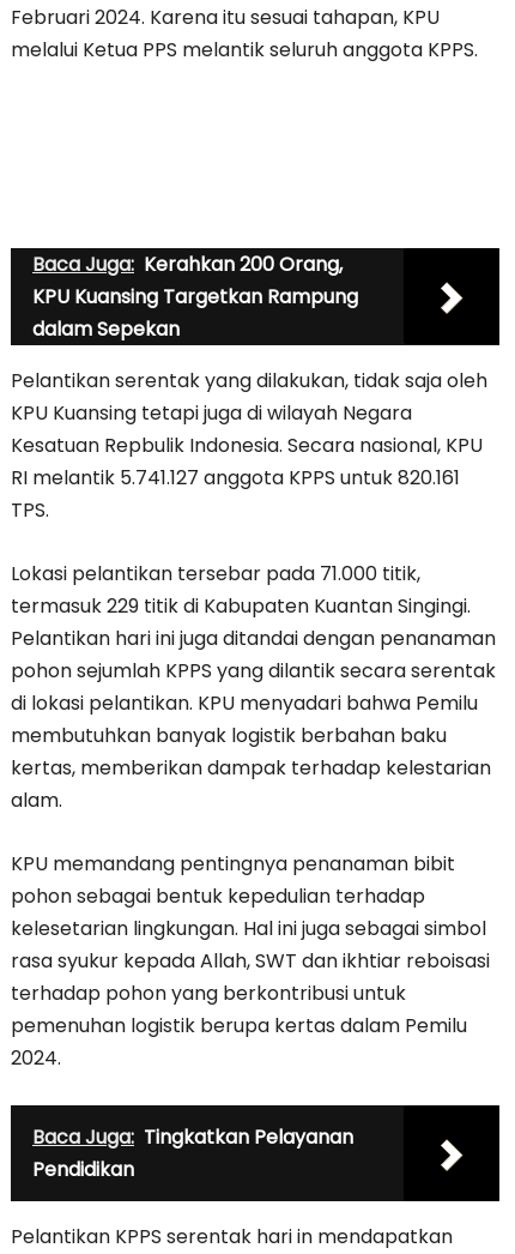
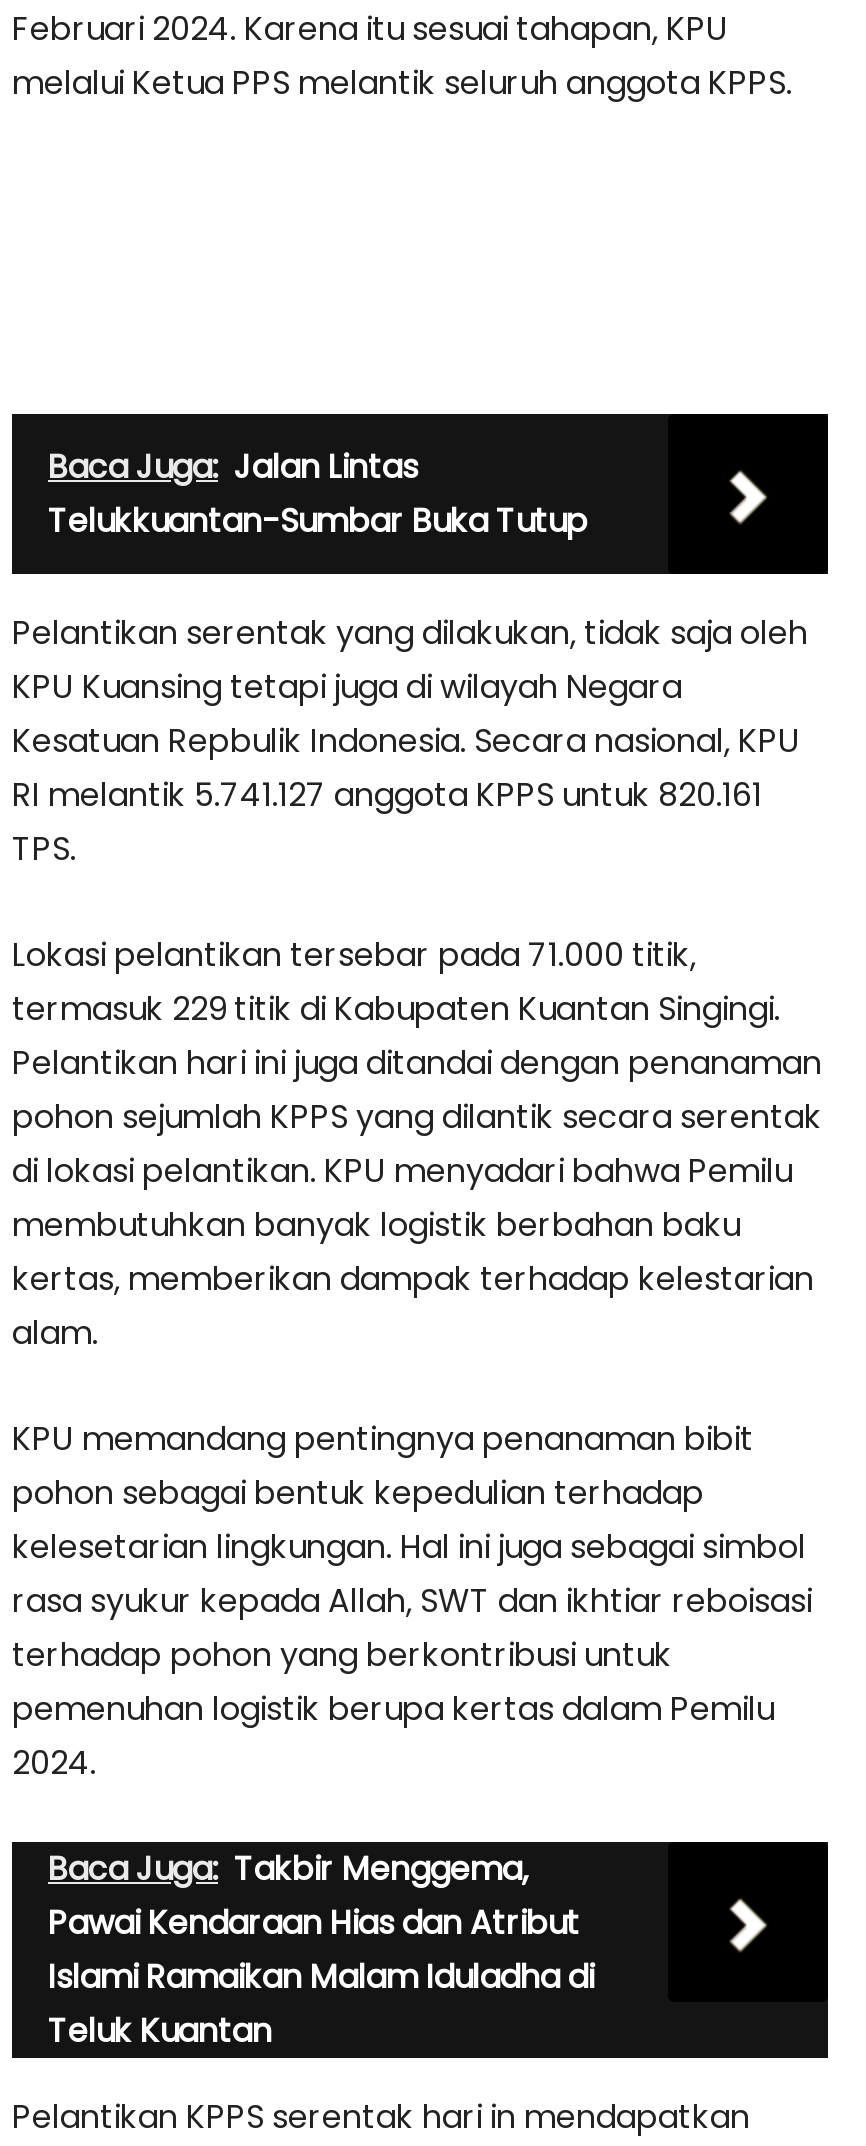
- Baca Juga: Kerahkan 200 Orang,
- KPU Kuansing Targetkan Rampung
- dalam Sepekan
+ Baca Juga: Jalan Lintas
+ Telukkuantan-Sumbar Buka Tutup

- Baca Juga: Tingkatkan Pelayanan
- Pendidikan
+ Baca Juga: Takbir Menggema,
+ Pawai Kendaraan Hias dan Atribut
+ Islami Ramaikan Malam Iduladha di
+ Teluk Kuantan
